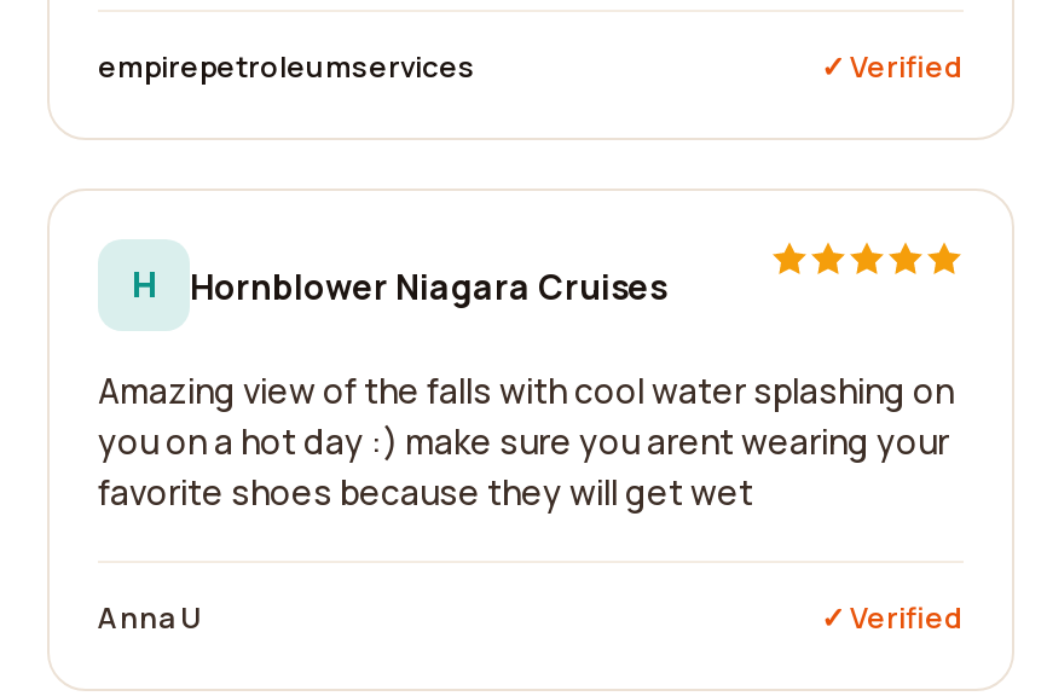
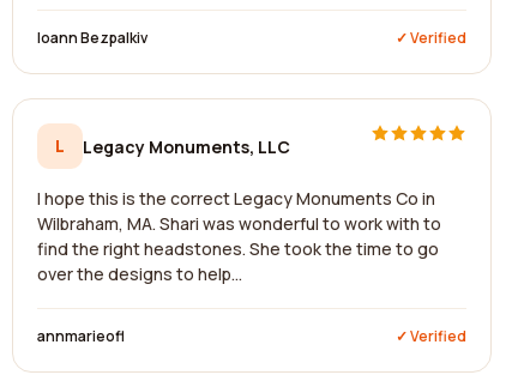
- empirepetroleumservices
+ Ioann Bezpalkiv

- H
- Hornblower Niagara Cruises
+ L
+ Legacy Monuments, LLC

- Amazing view of the falls with cool water splashing on
- you on a hot day :) make sure you arent wearing your
- favorite shoes because they will get wet
+ I hope this is the correct Legacy Monuments Co in
+ Wilbraham, MA. Shari was wonderful to work with to
+ find the right headstones. She took the time to go
+ over the designs to help...

- Anna U
+ annmarieofl
